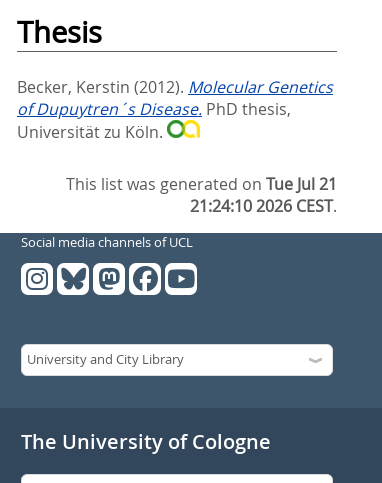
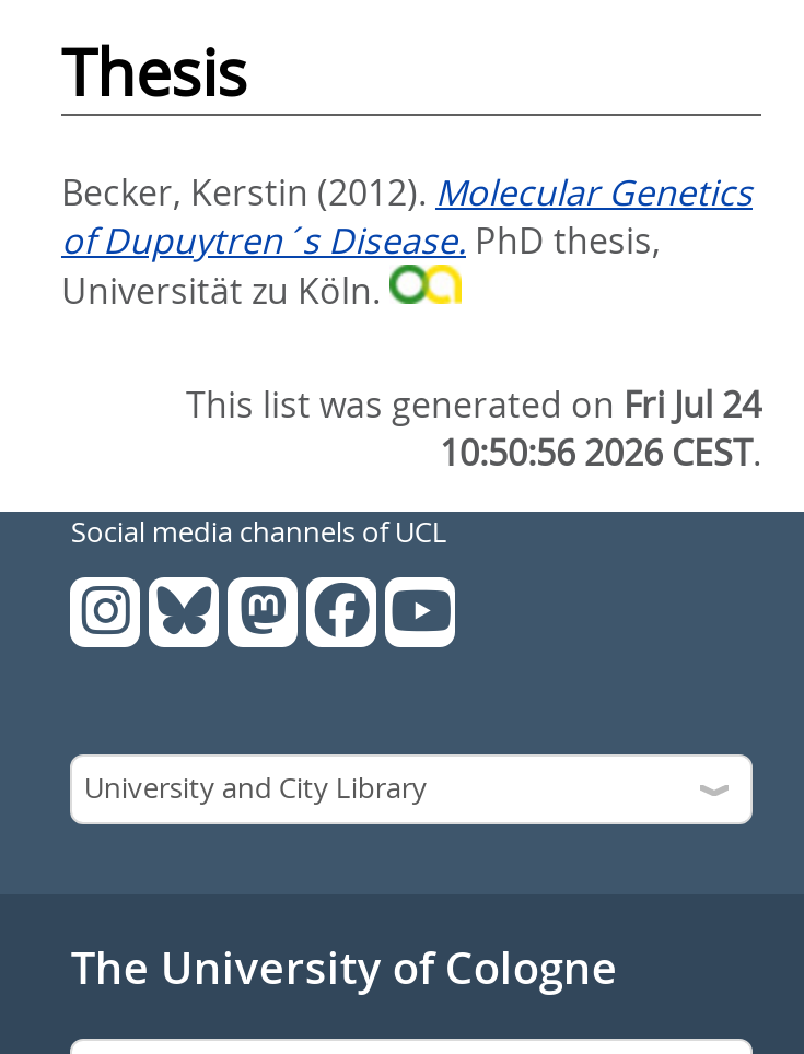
- This list was generated on Tue Jul 21
+ This list was generated on Fri Jul 24

- 21:24:10 2026 CEST.
+ 10:50:56 2026 CEST.
